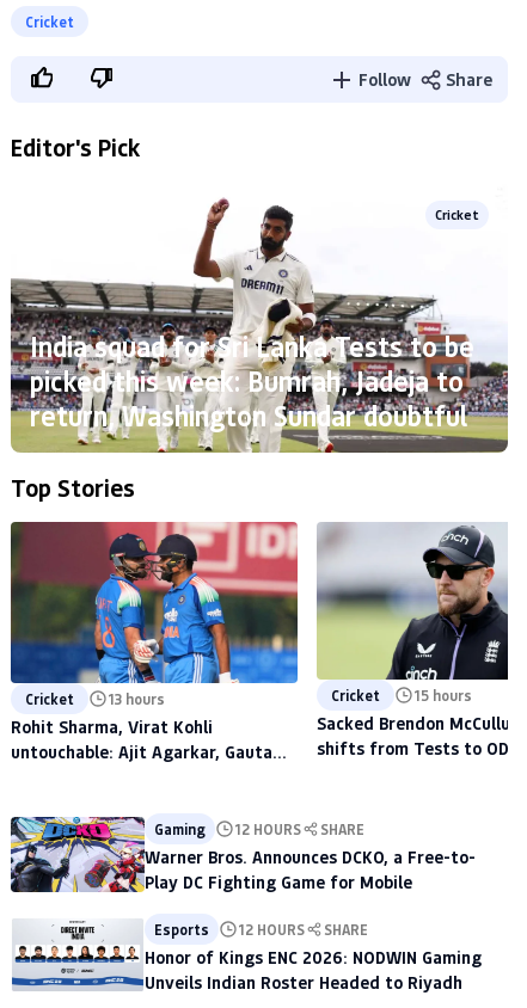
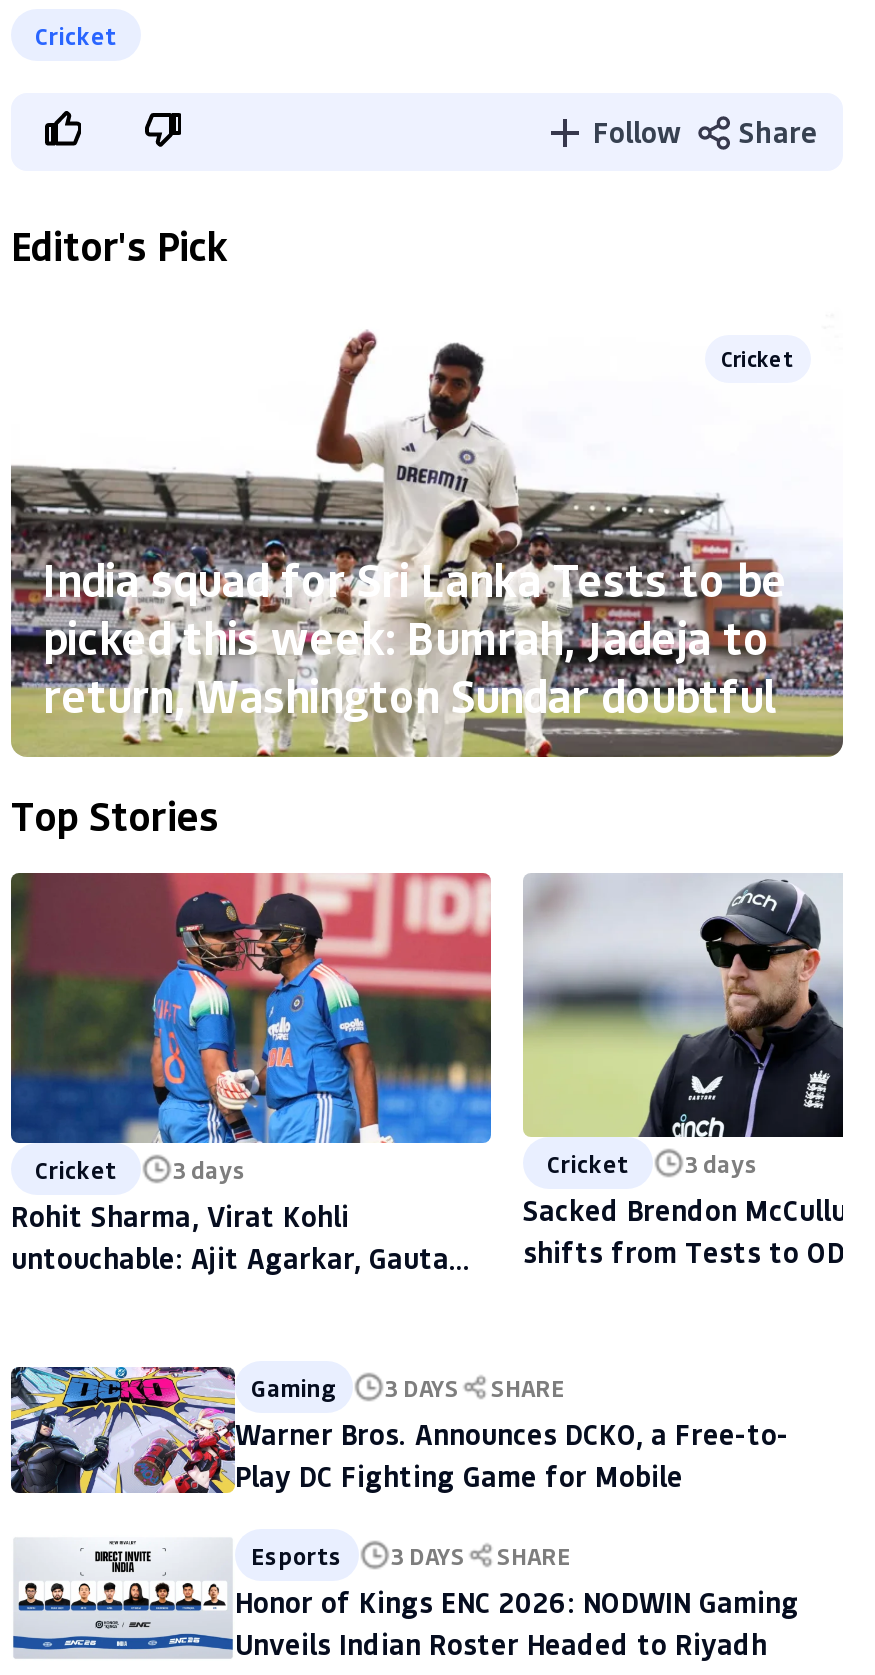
- Cricket 13 hours
+ Cricket 3 days

- Cricket 15 hours
+ Cricket 3 days

- Gaming 12 HOURS SHARE
+ Gaming 3 DAYS SHARE

- Esports 12 HOURS SHARE
+ Esports 3 DAYS SHARE
